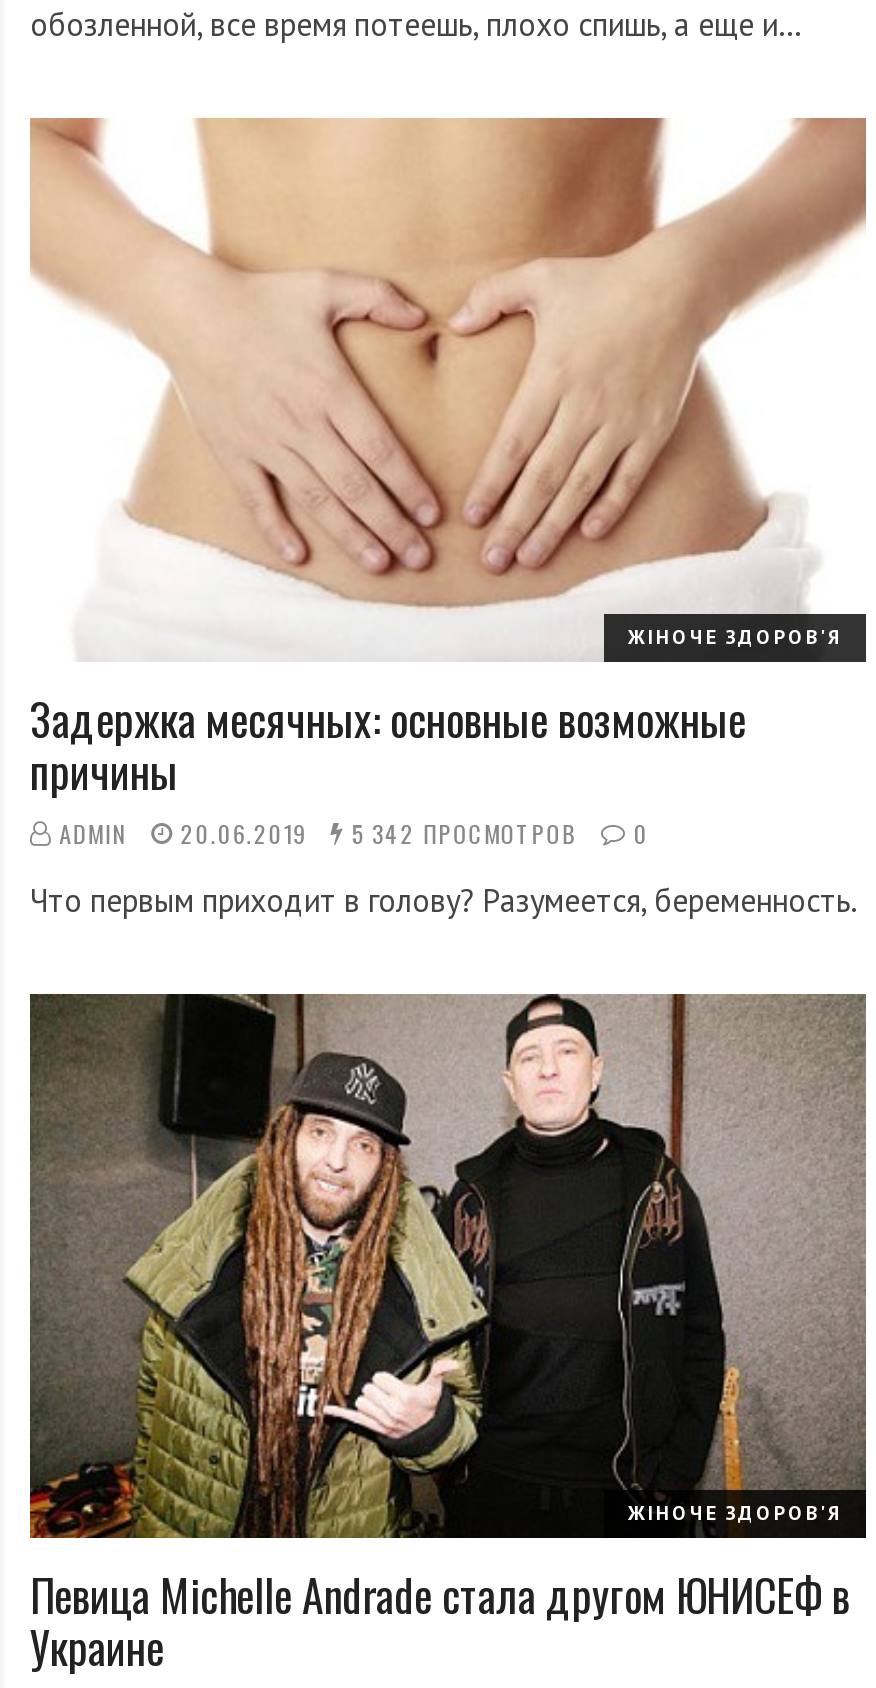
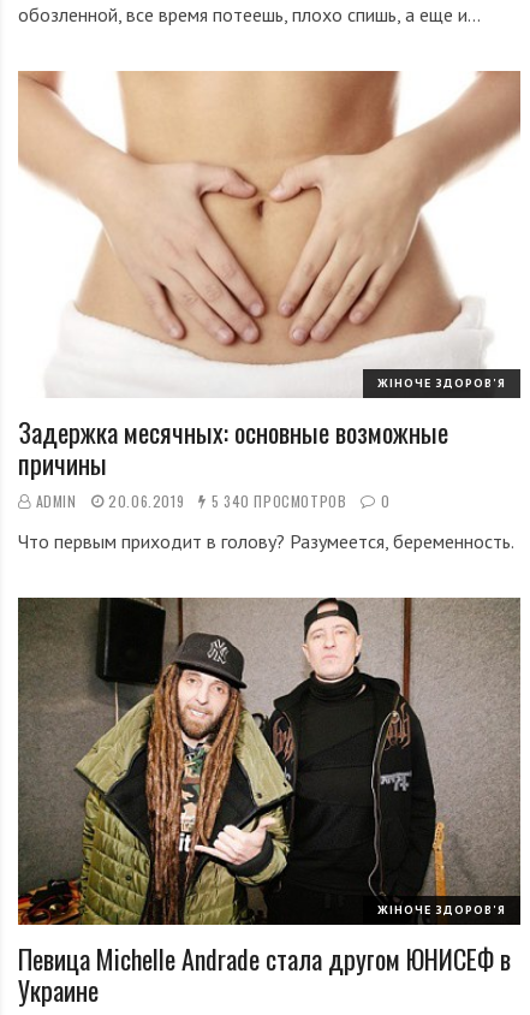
- ADMIN 20.06.2019 5 342 ПРОСМОТРОВ 0
+ ADMIN 20.06.2019 5 340 ПРОСМОТРОВ 0
